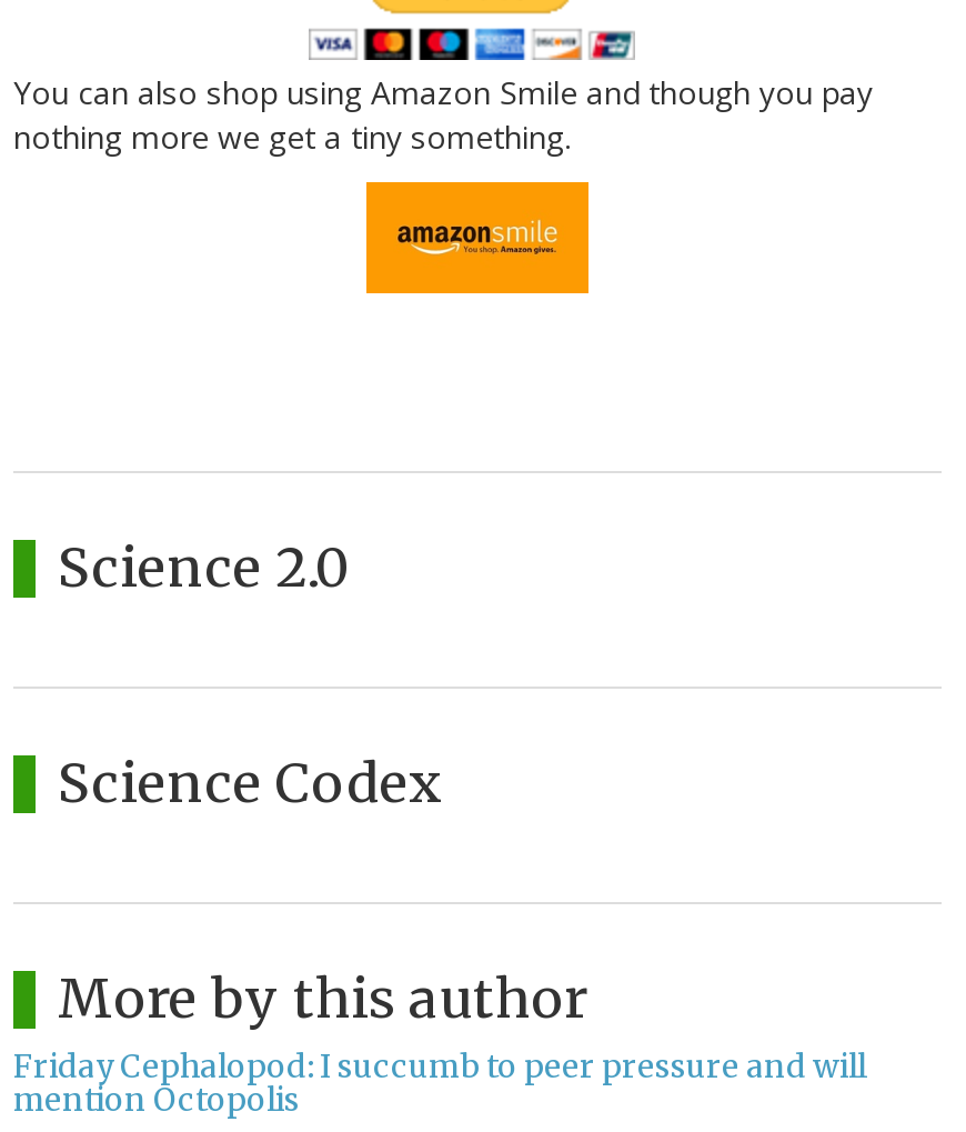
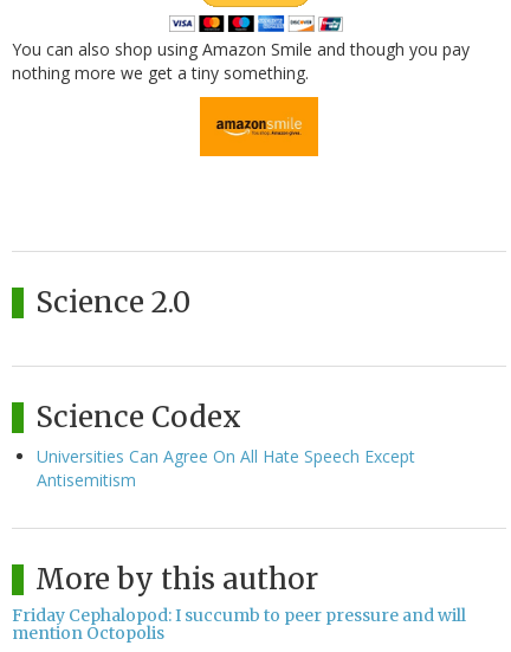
+ Universities Can Agree On All Hate Speech Except
+ Antisemitism
